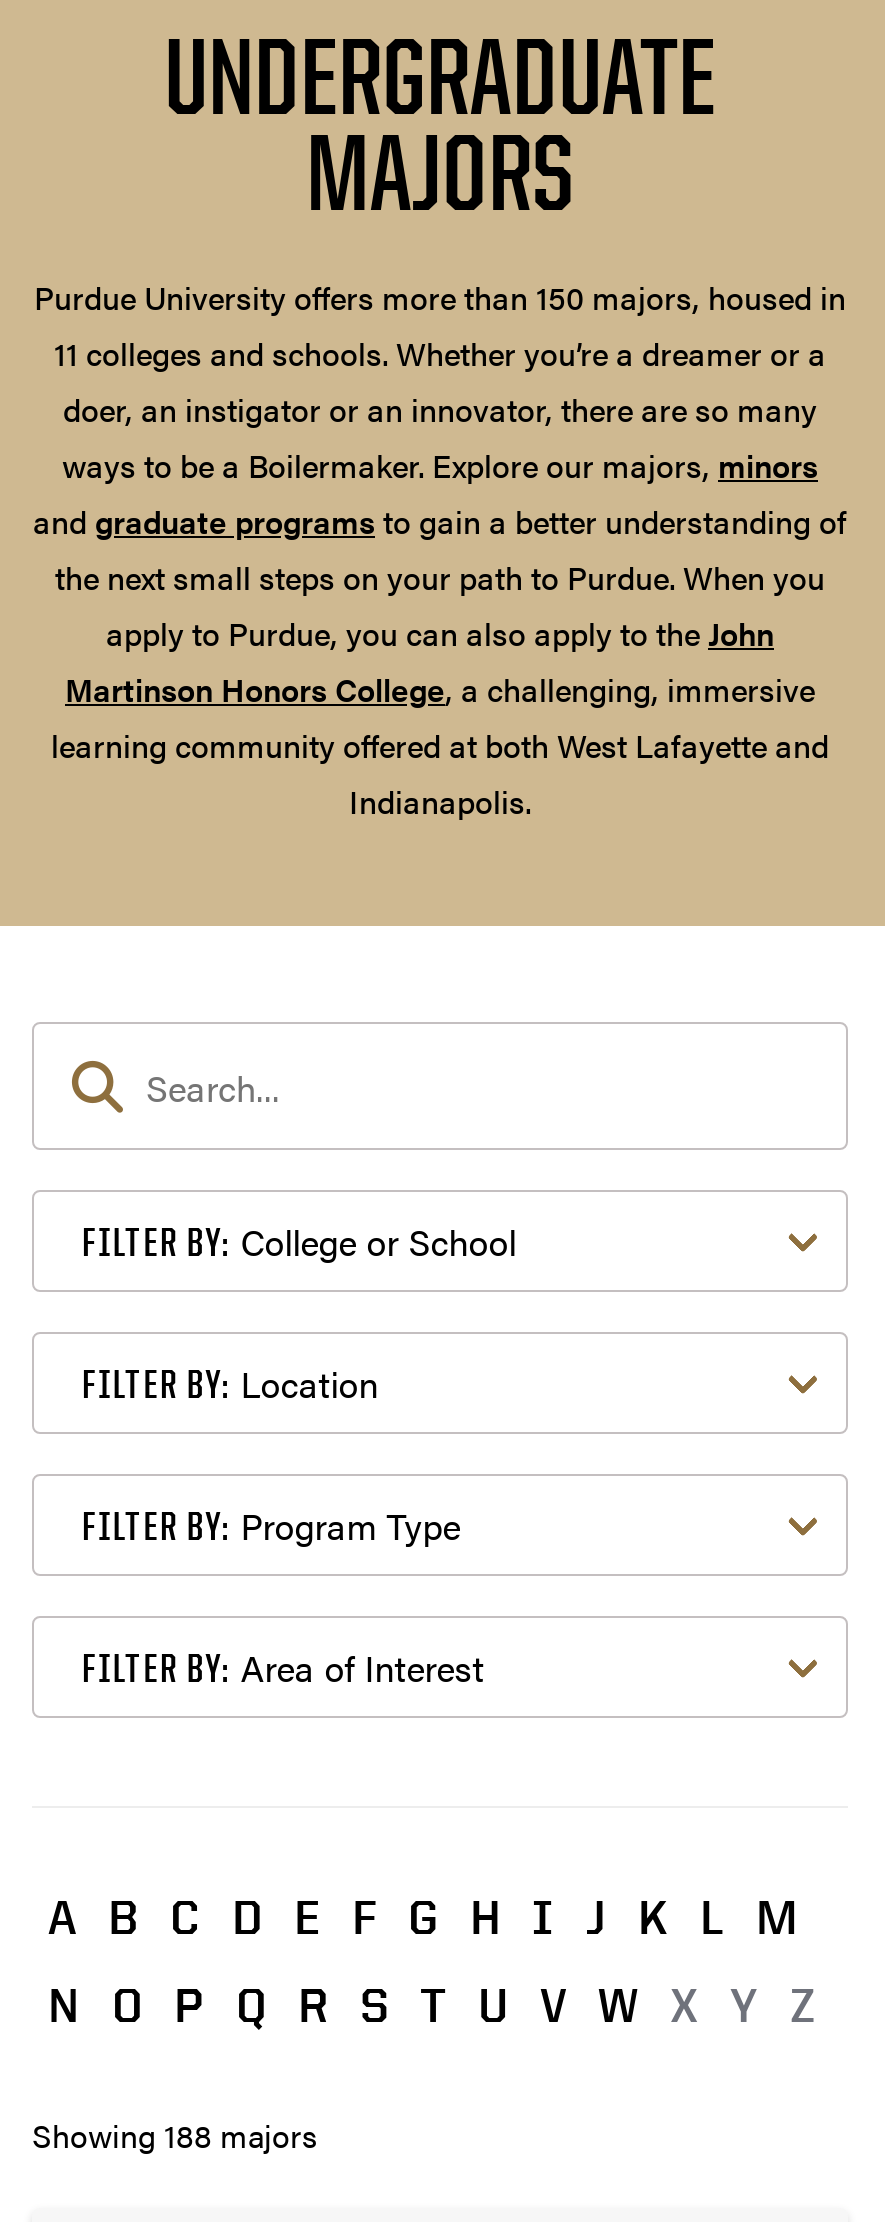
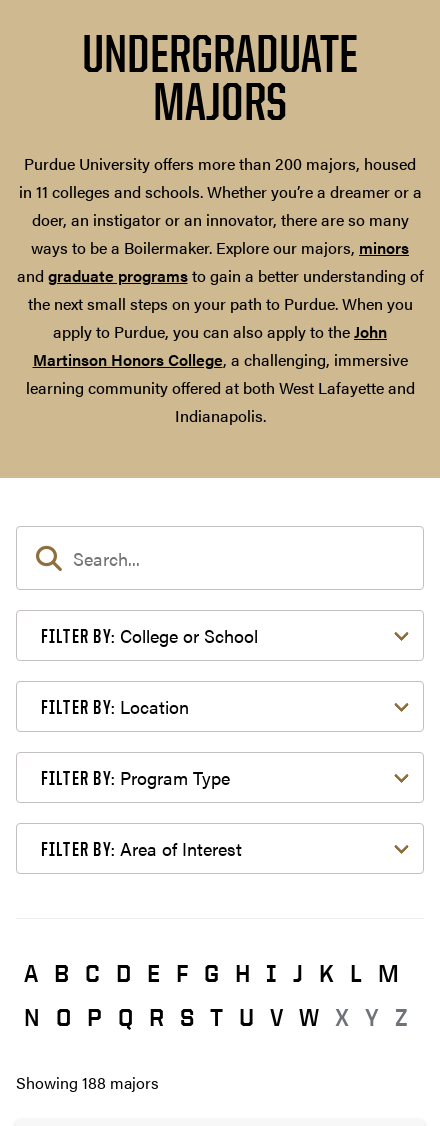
- Purdue University offers more than 150 majors, housed in
- 11 colleges and schools. Whether you’re a dreamer or a
+ Purdue University offers more than 200 majors, housed
+ in 11 colleges and schools. Whether you’re a dreamer or a
